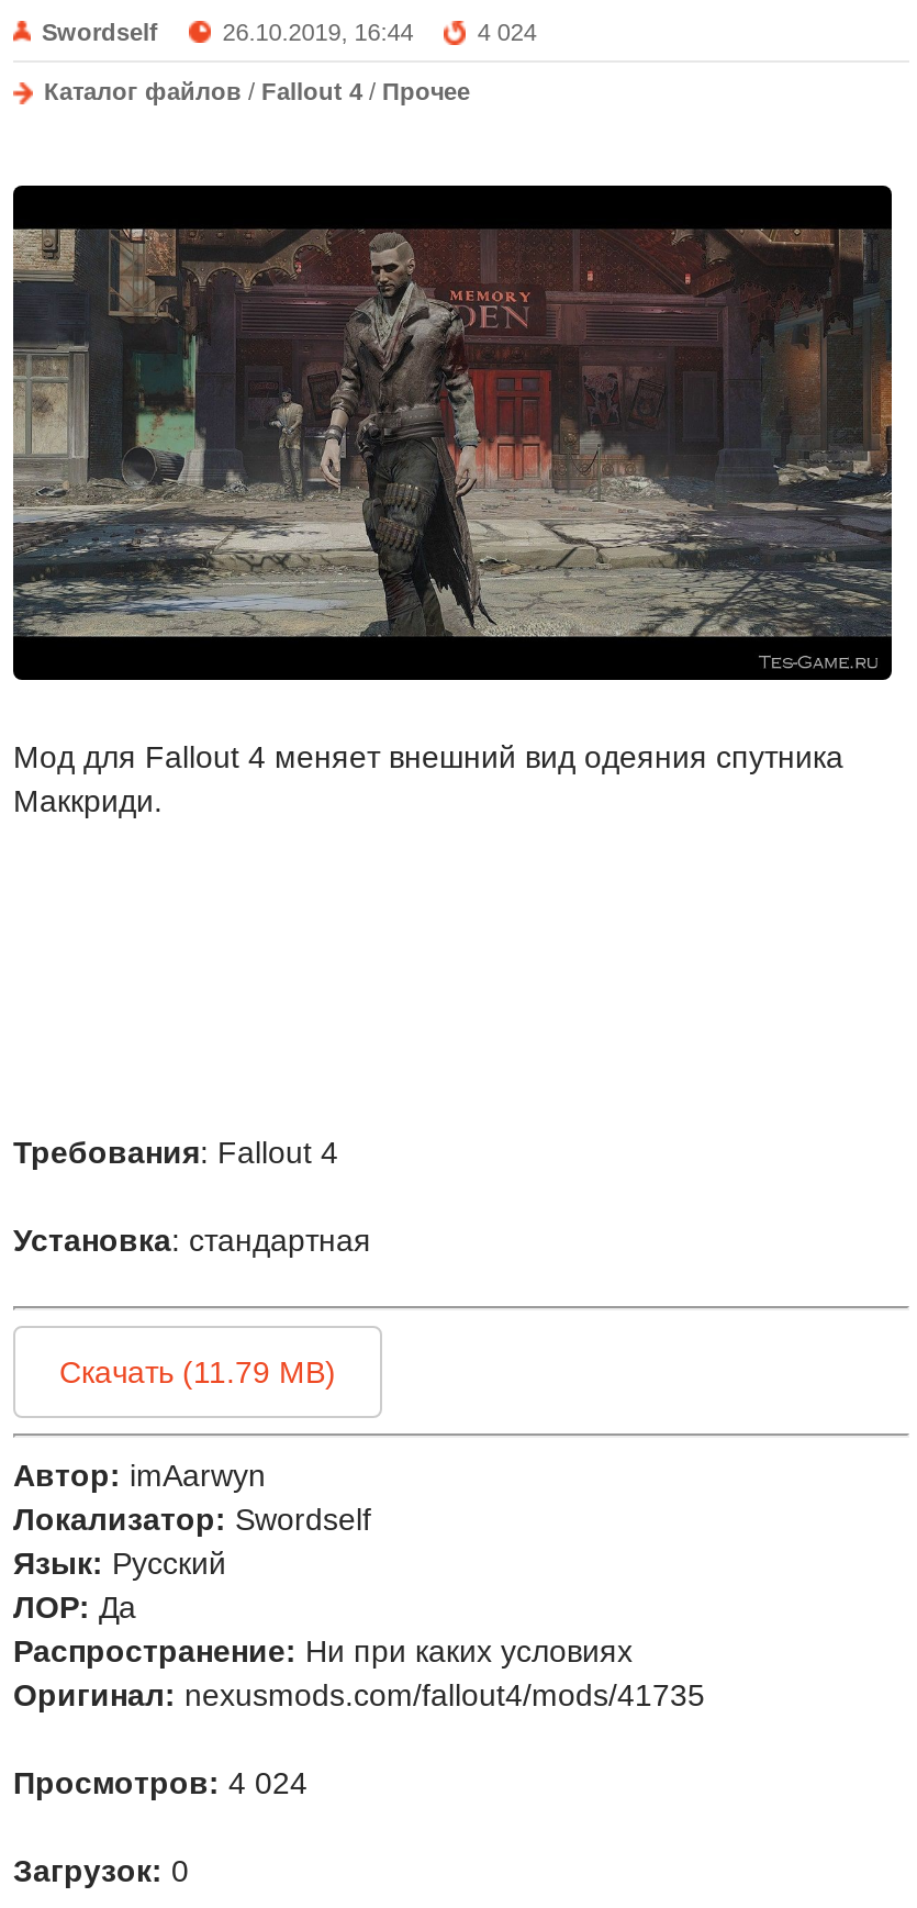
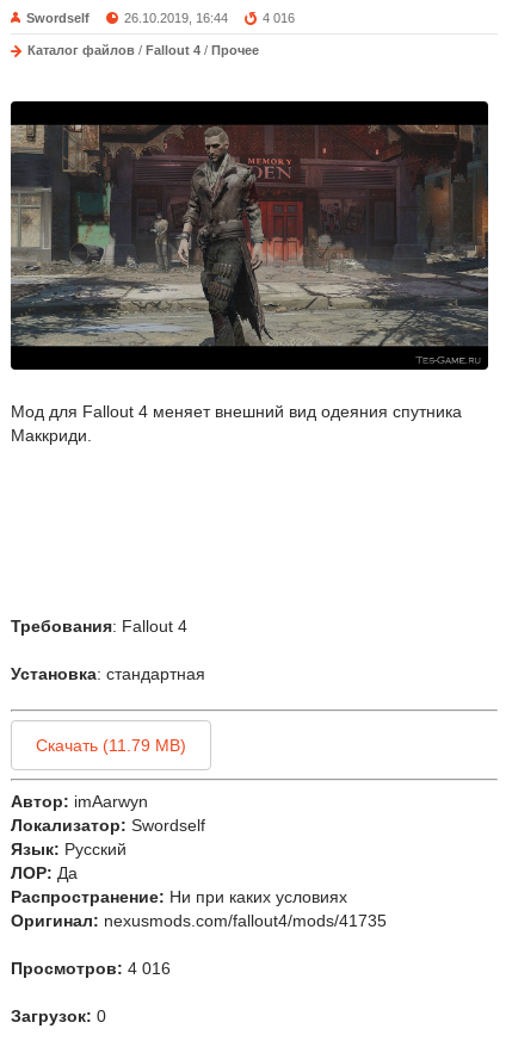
- 4 024
+ 4 016

- Просмотров: 4 024
+ Просмотров: 4 016
